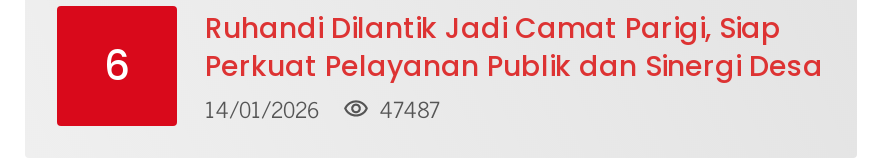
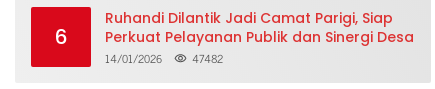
- 14/01/2026 47487
+ 14/01/2026 47482
